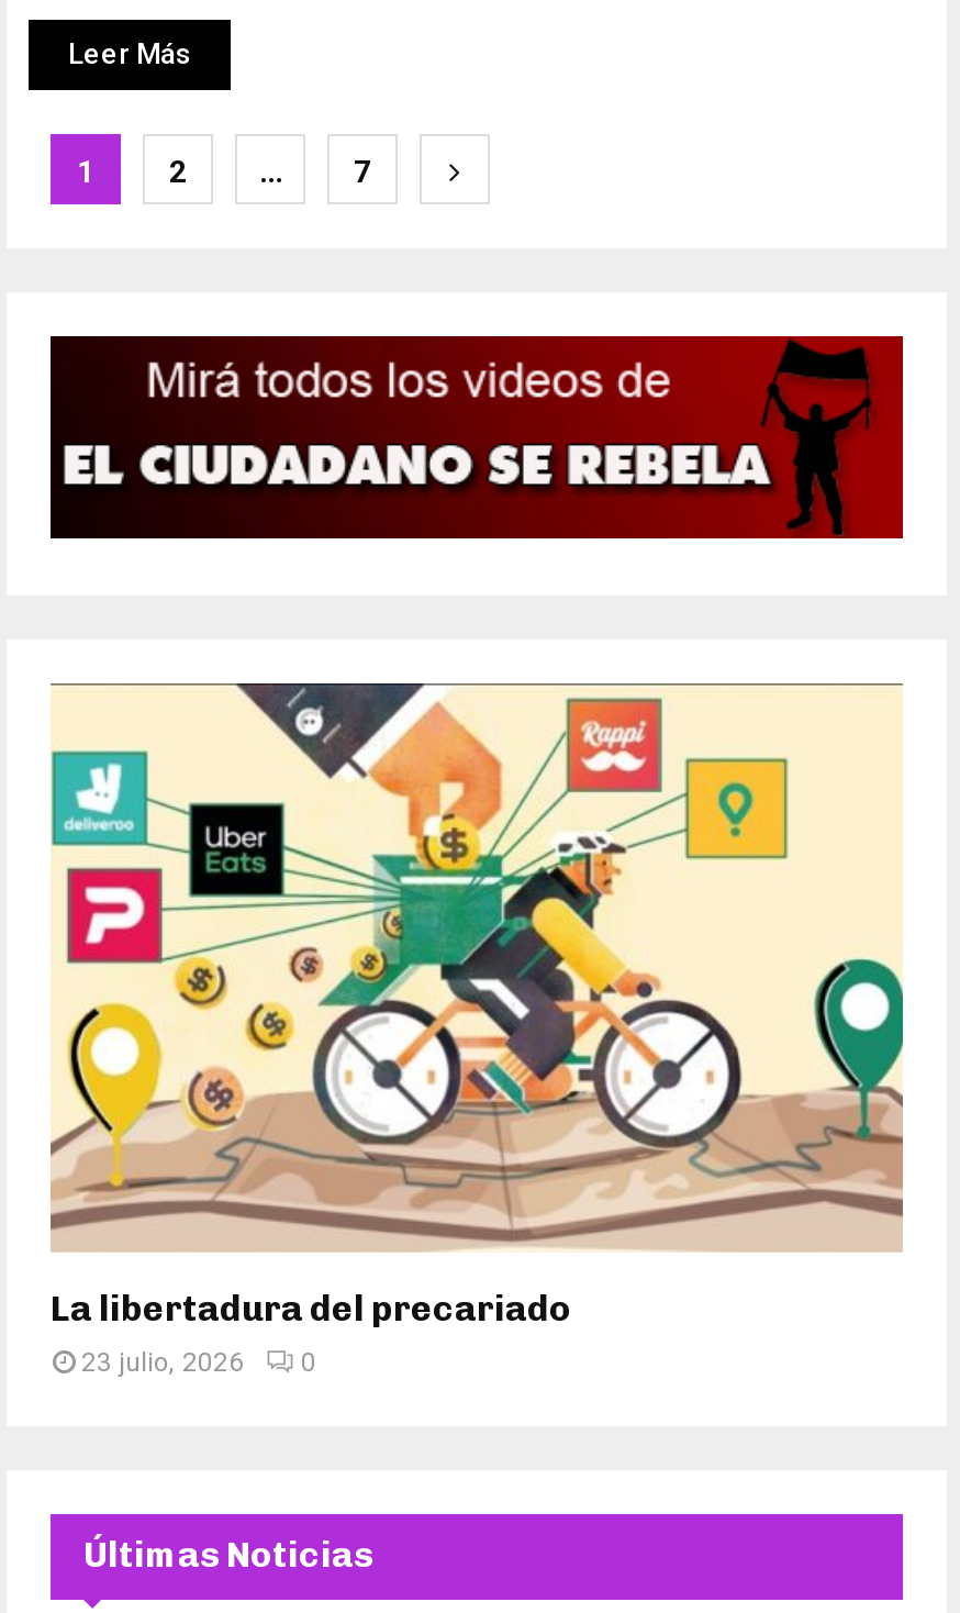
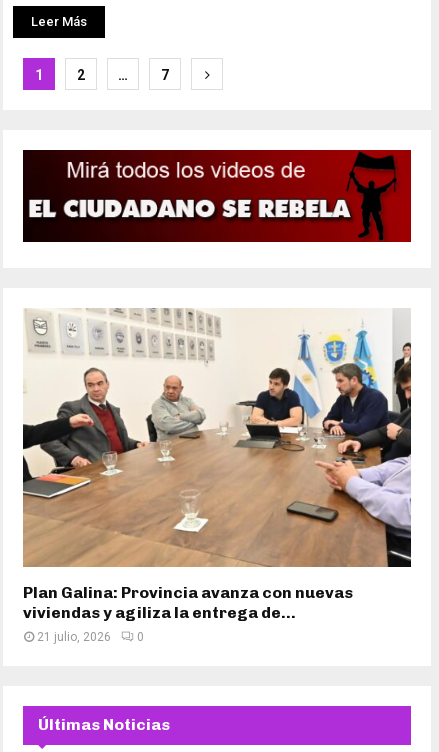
- [image]
- La libertadura del precariado
- 23 julio, 2026
+ [image]
+ Plan Galina: Provincia avanza con nuevas
+ viviendas y agiliza la entrega de...
+ 21 julio, 2026
